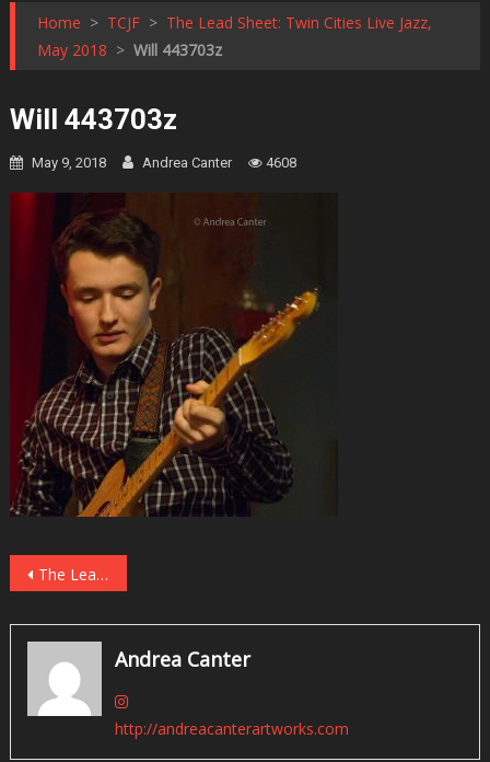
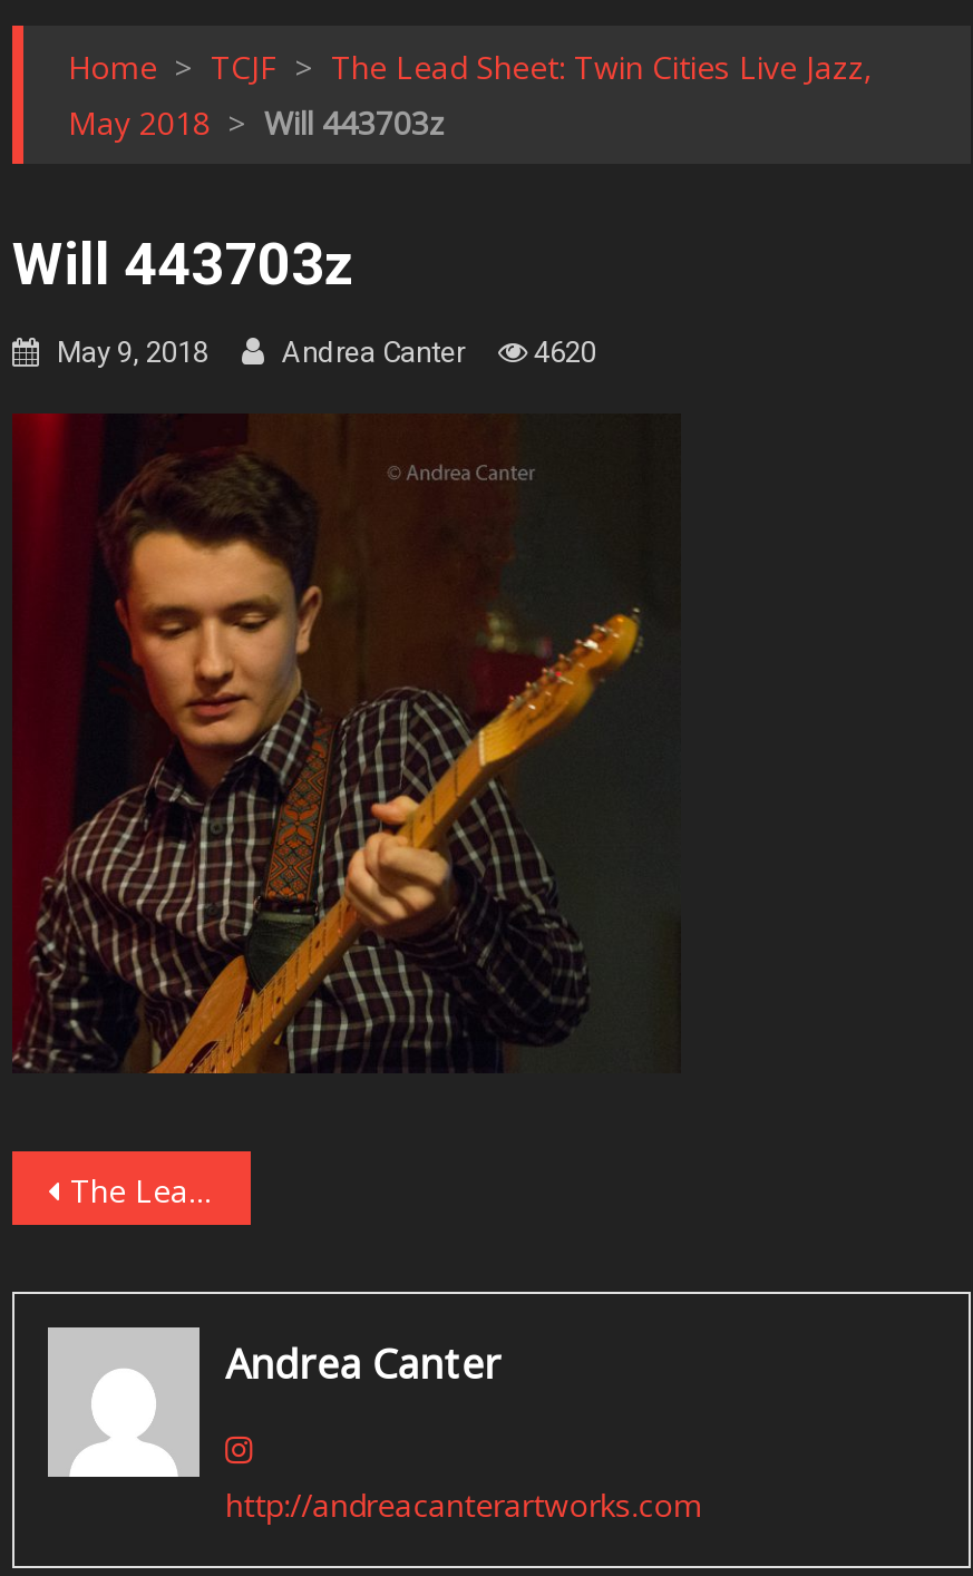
- 4608
+ 4620
